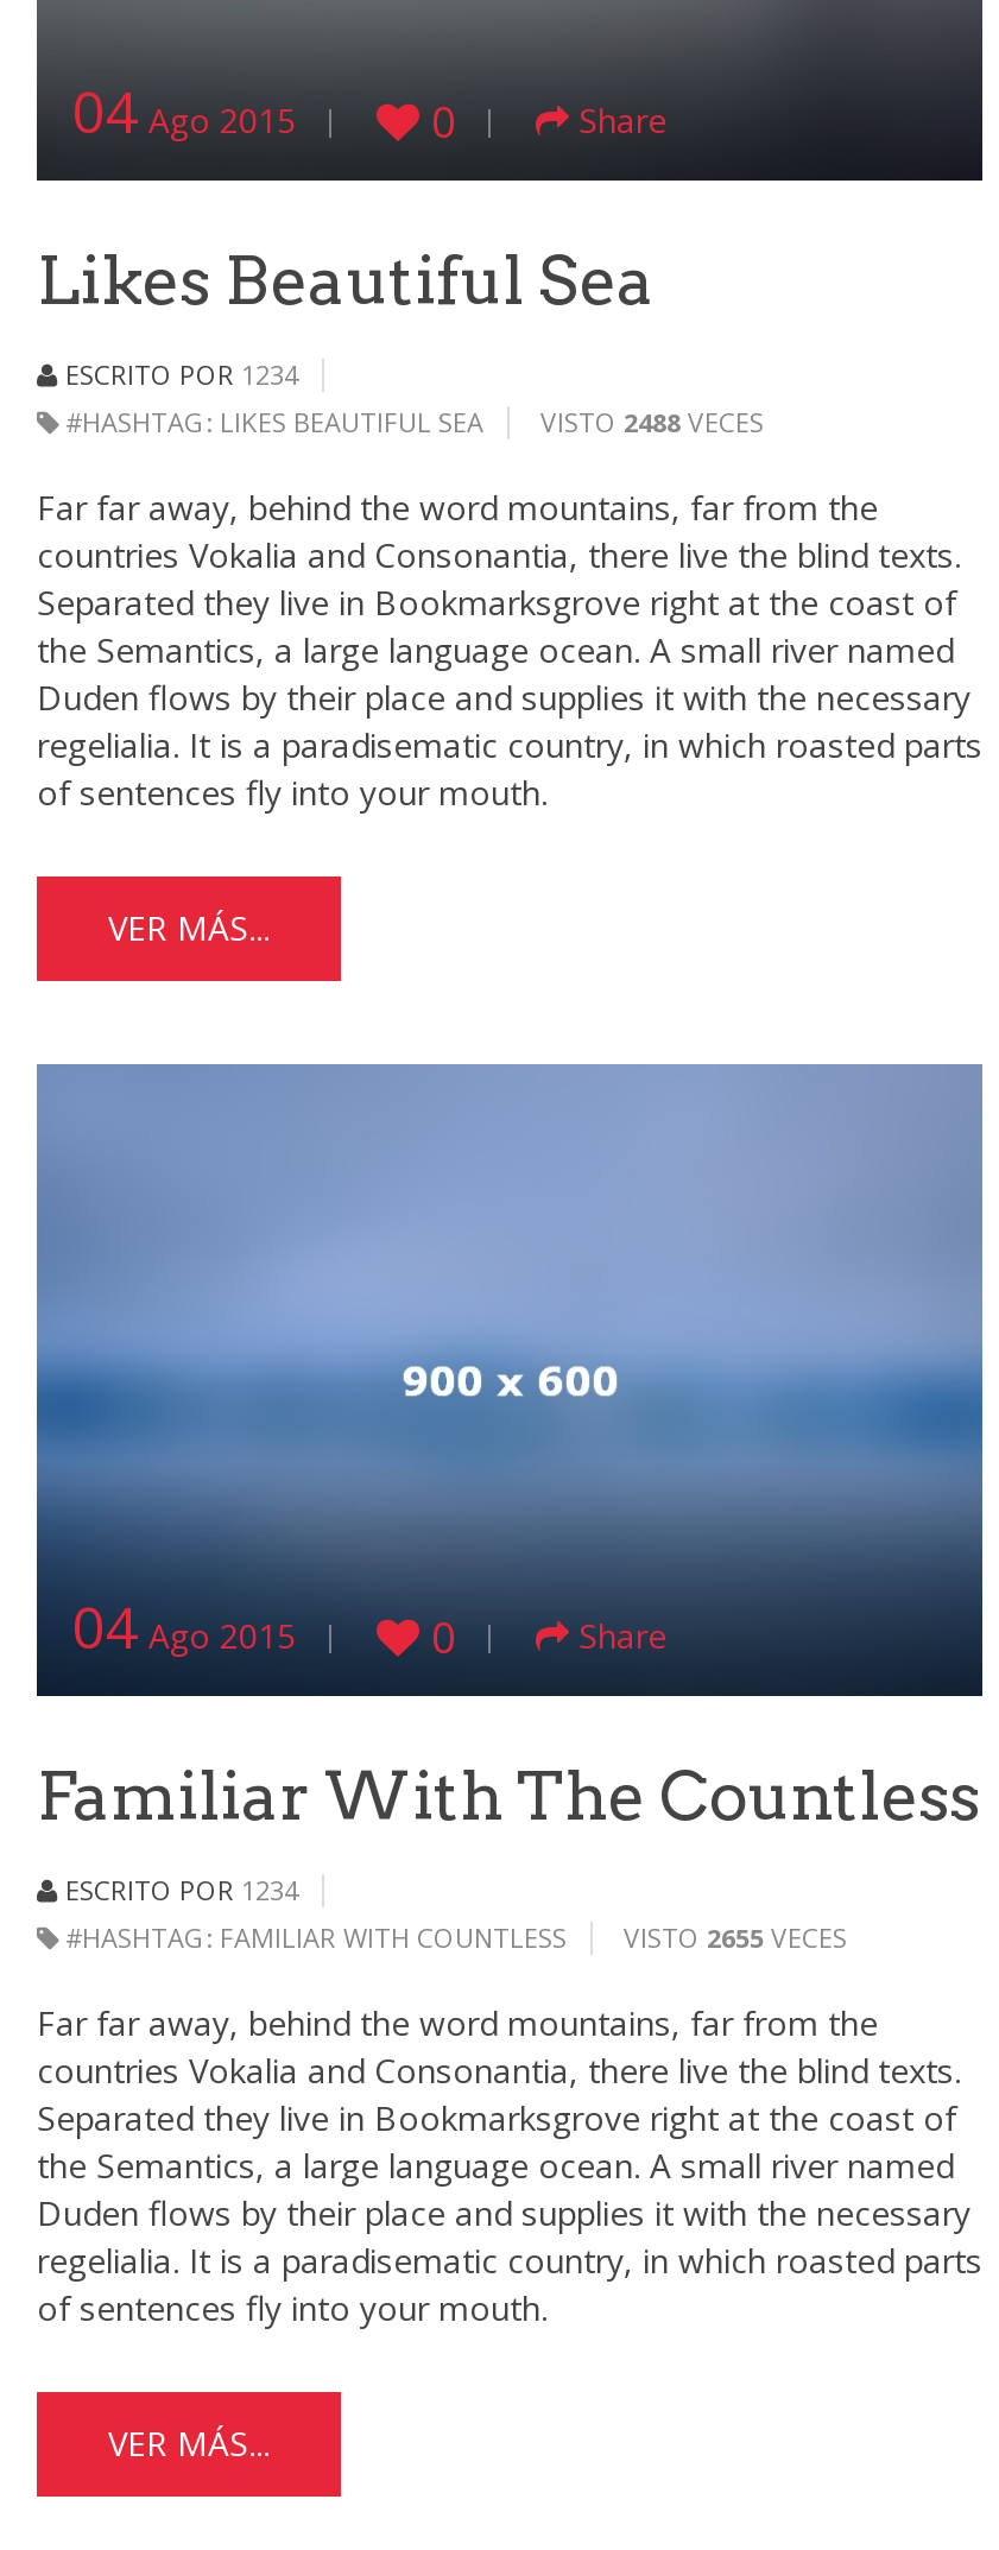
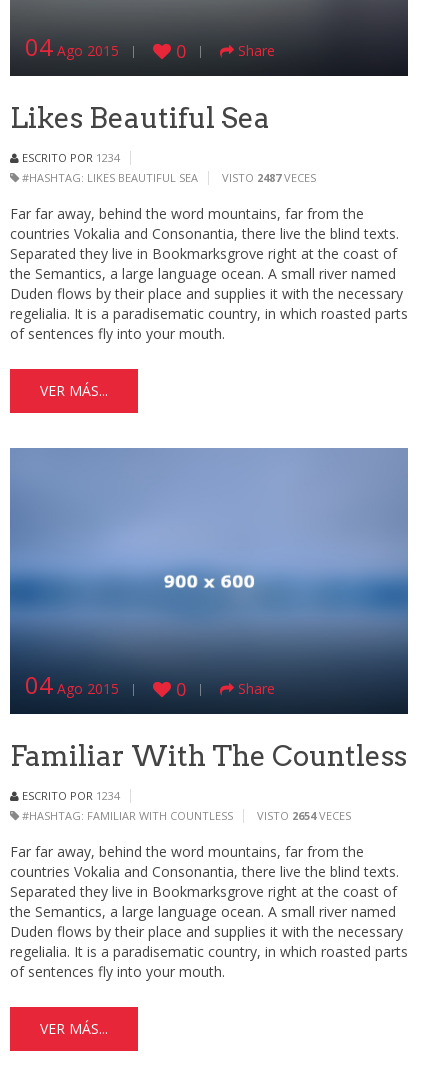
- #HASHTAG: LIKES BEAUTIFUL SEA VISTO 2488 VECES
+ #HASHTAG: LIKES BEAUTIFUL SEA VISTO 2487 VECES

- #HASHTAG: FAMILIAR WITH COUNTLESS VISTO 2655 VECES
+ #HASHTAG: FAMILIAR WITH COUNTLESS VISTO 2654 VECES
